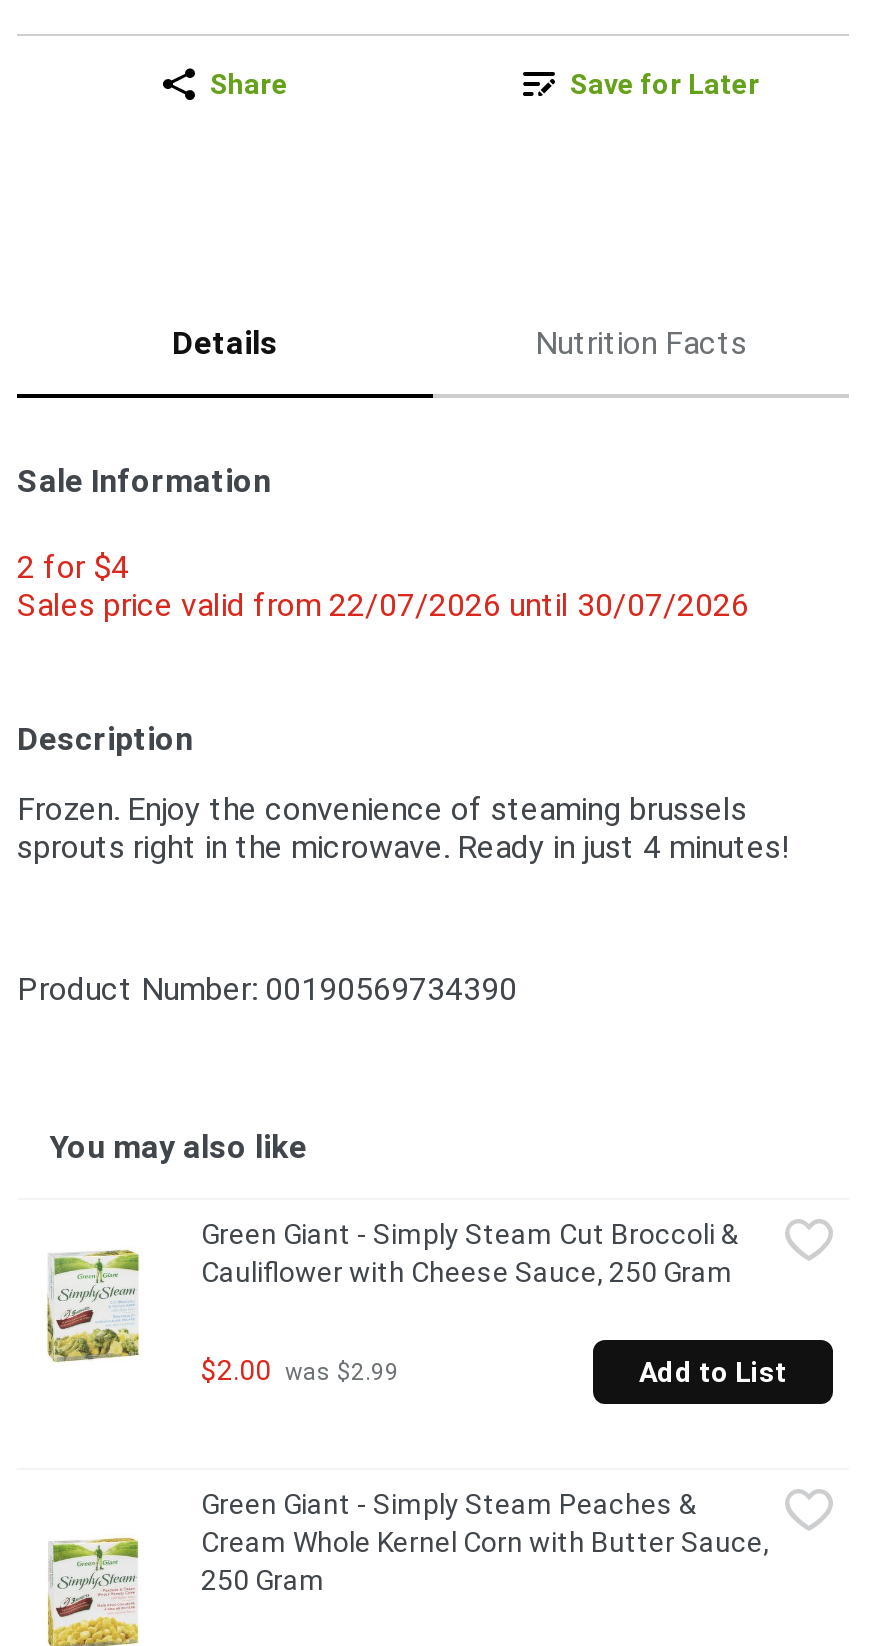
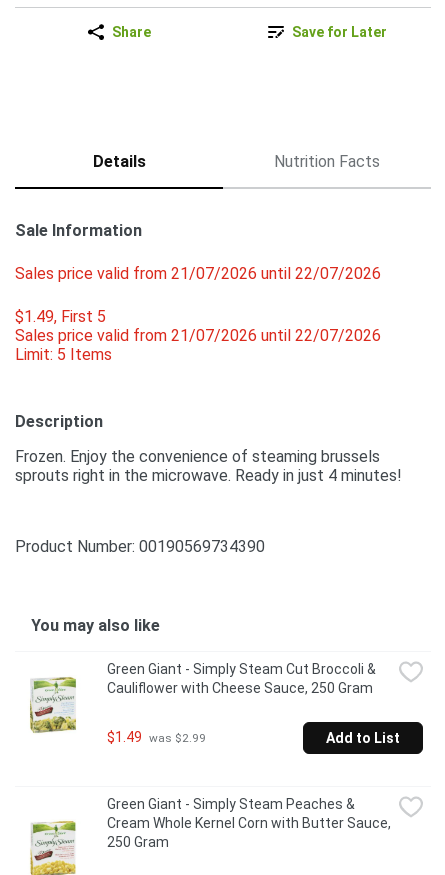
- 2 for $4
- Sales price valid from 22/07/2026 until 30/07/2026
+ Sales price valid from 21/07/2026 until 22/07/2026
+ $1.49, First 5
+ Sales price valid from 21/07/2026 until 22/07/2026
+ Limit: 5 Items

- $2.00 was $2.99
+ $1.49 was $2.99
